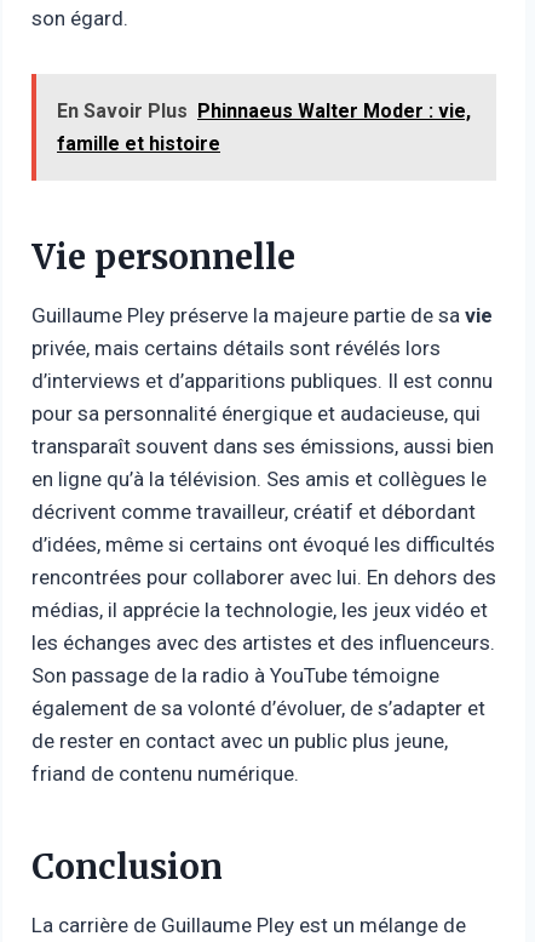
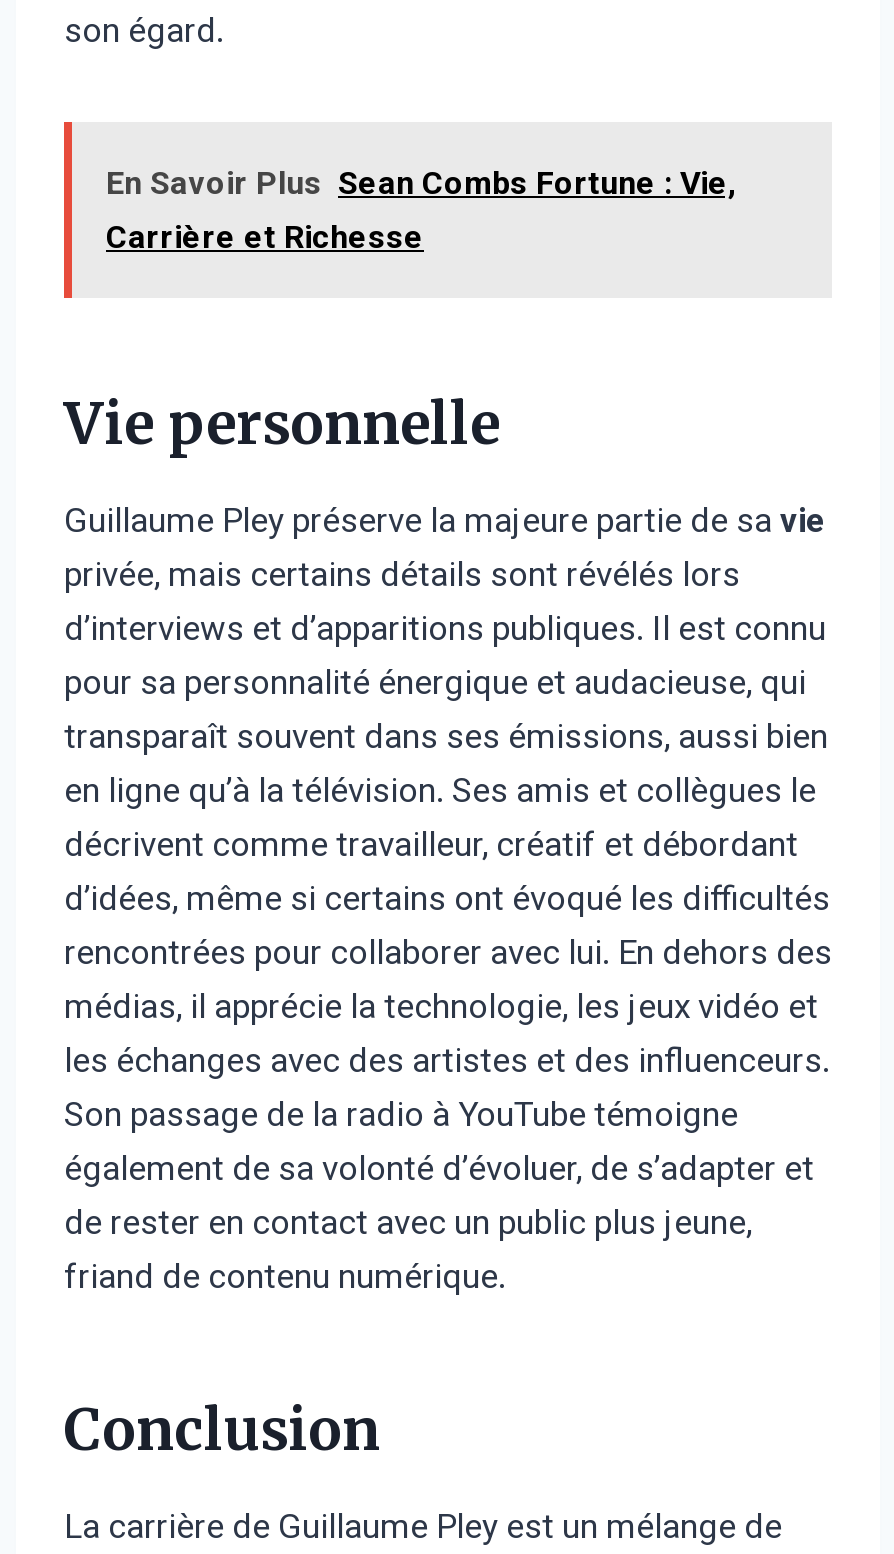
- En Savoir Plus Phinnaeus Walter Moder : vie,
+ En Savoir Plus Sean Combs Fortune : Vie,

- famille et histoire
+ Carrière et Richesse
